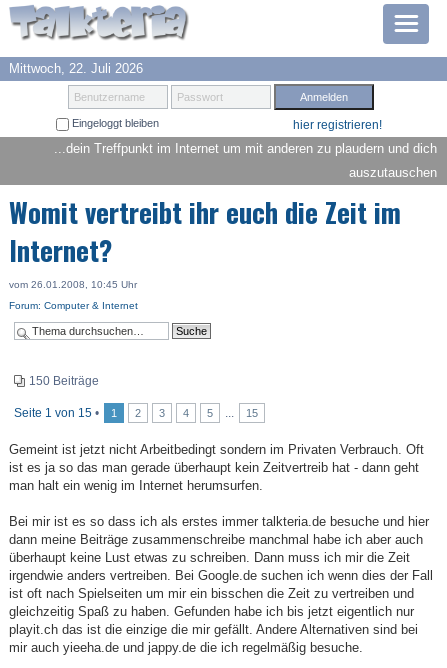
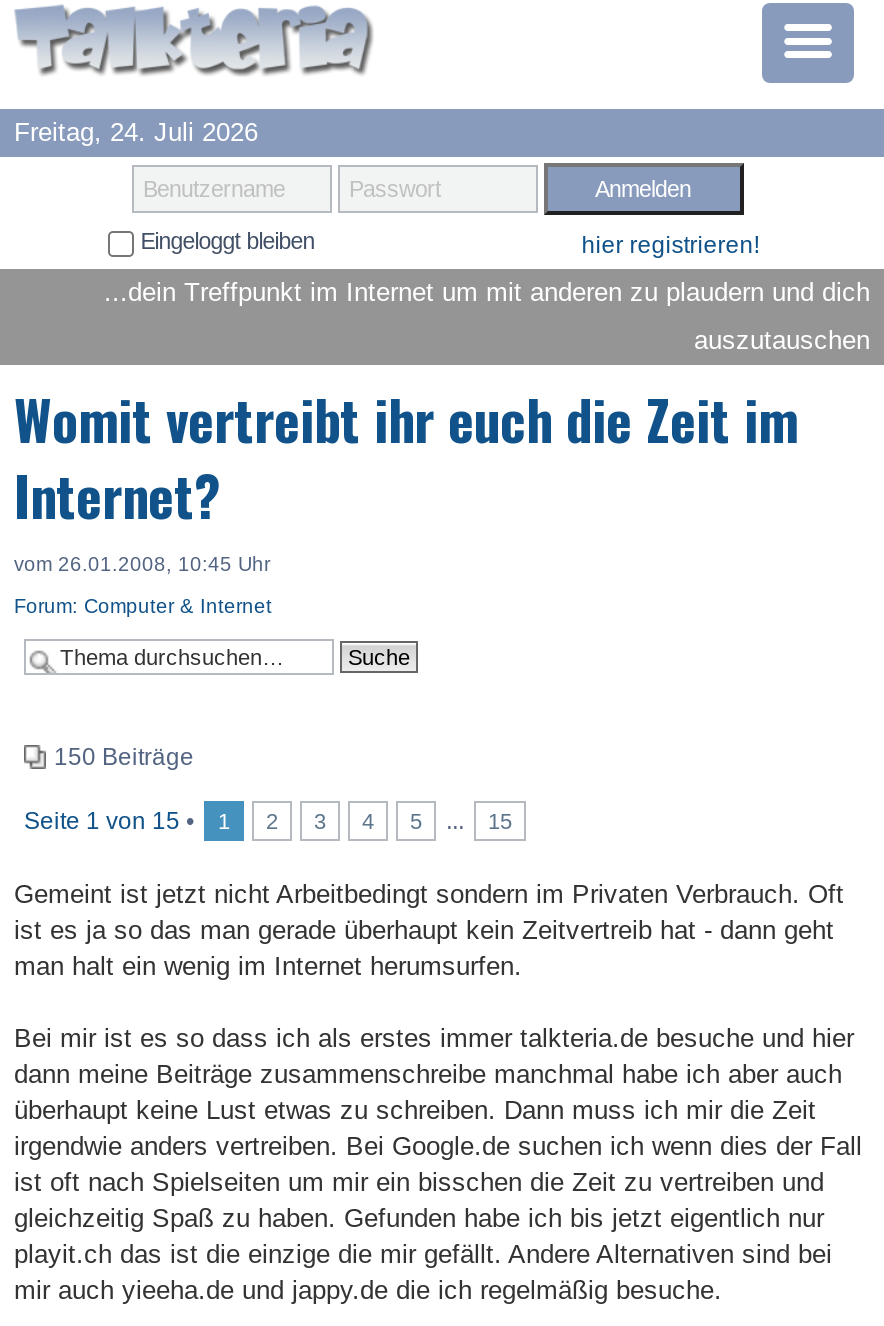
- Mittwoch, 22. Juli 2026
+ Freitag, 24. Juli 2026
